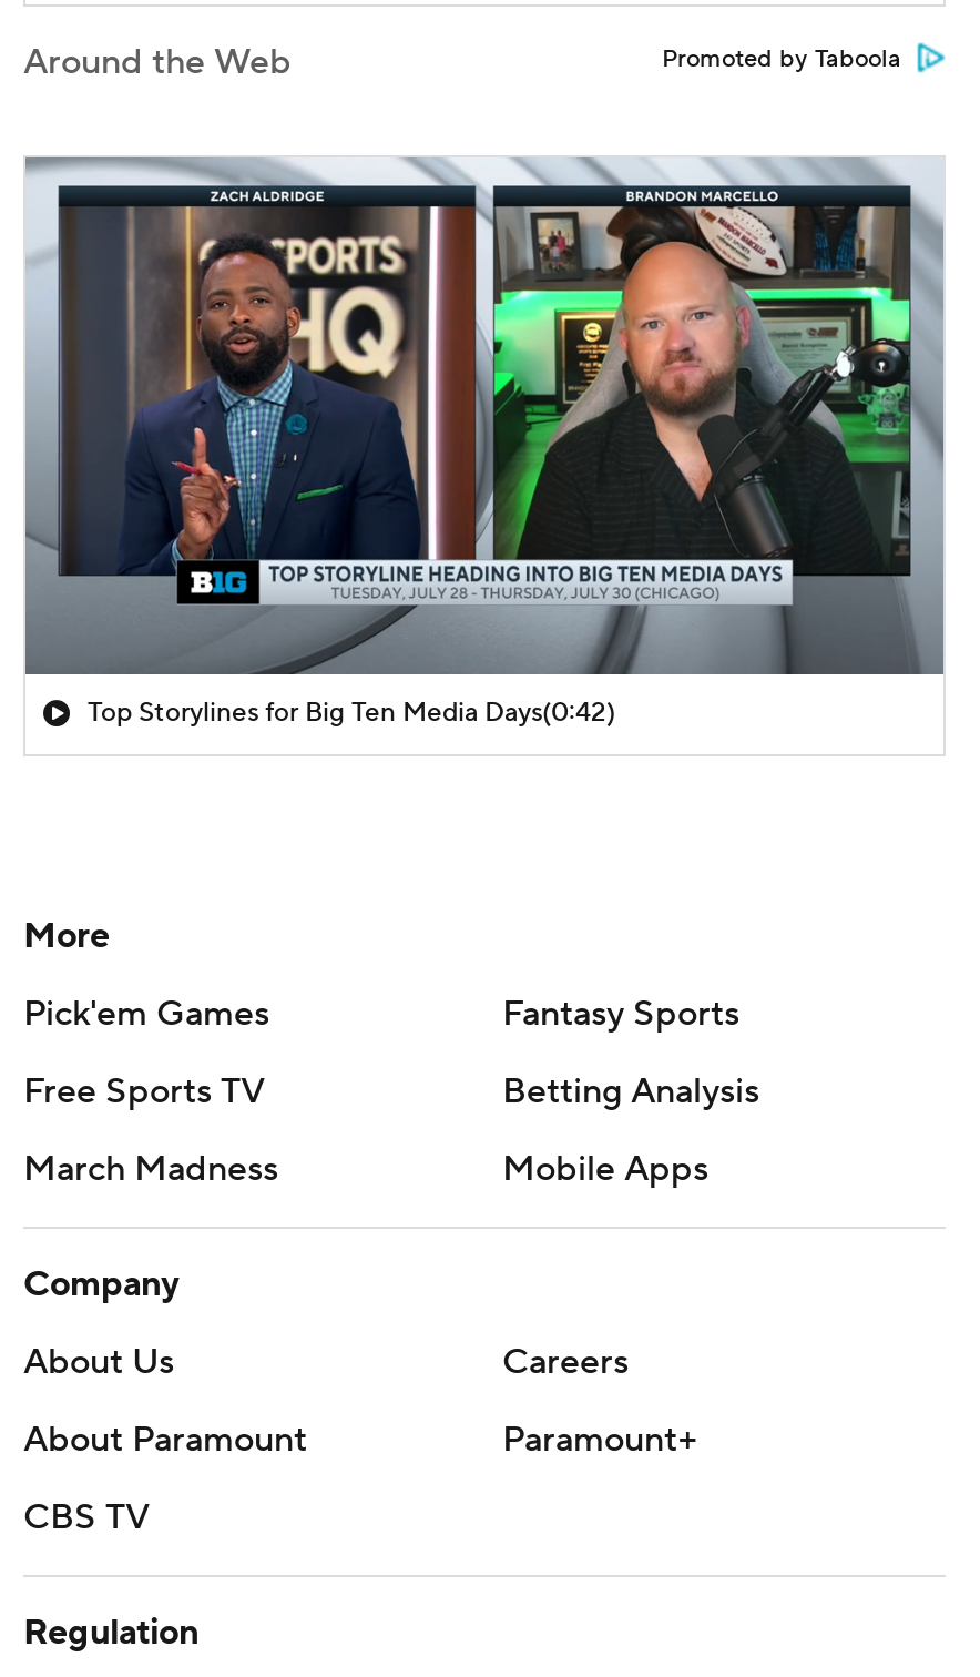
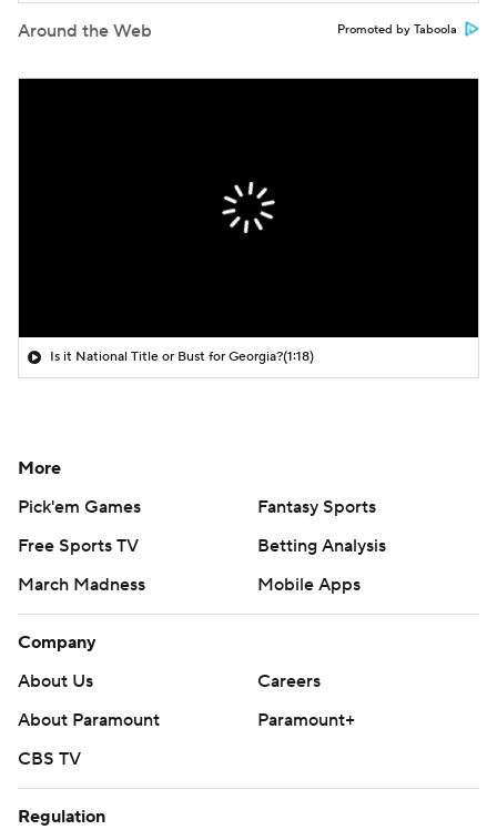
- [image]

- Top Storylines for Big Ten Media Days(0:42)
+ Is it National Title or Bust for Georgia?(1:18)
